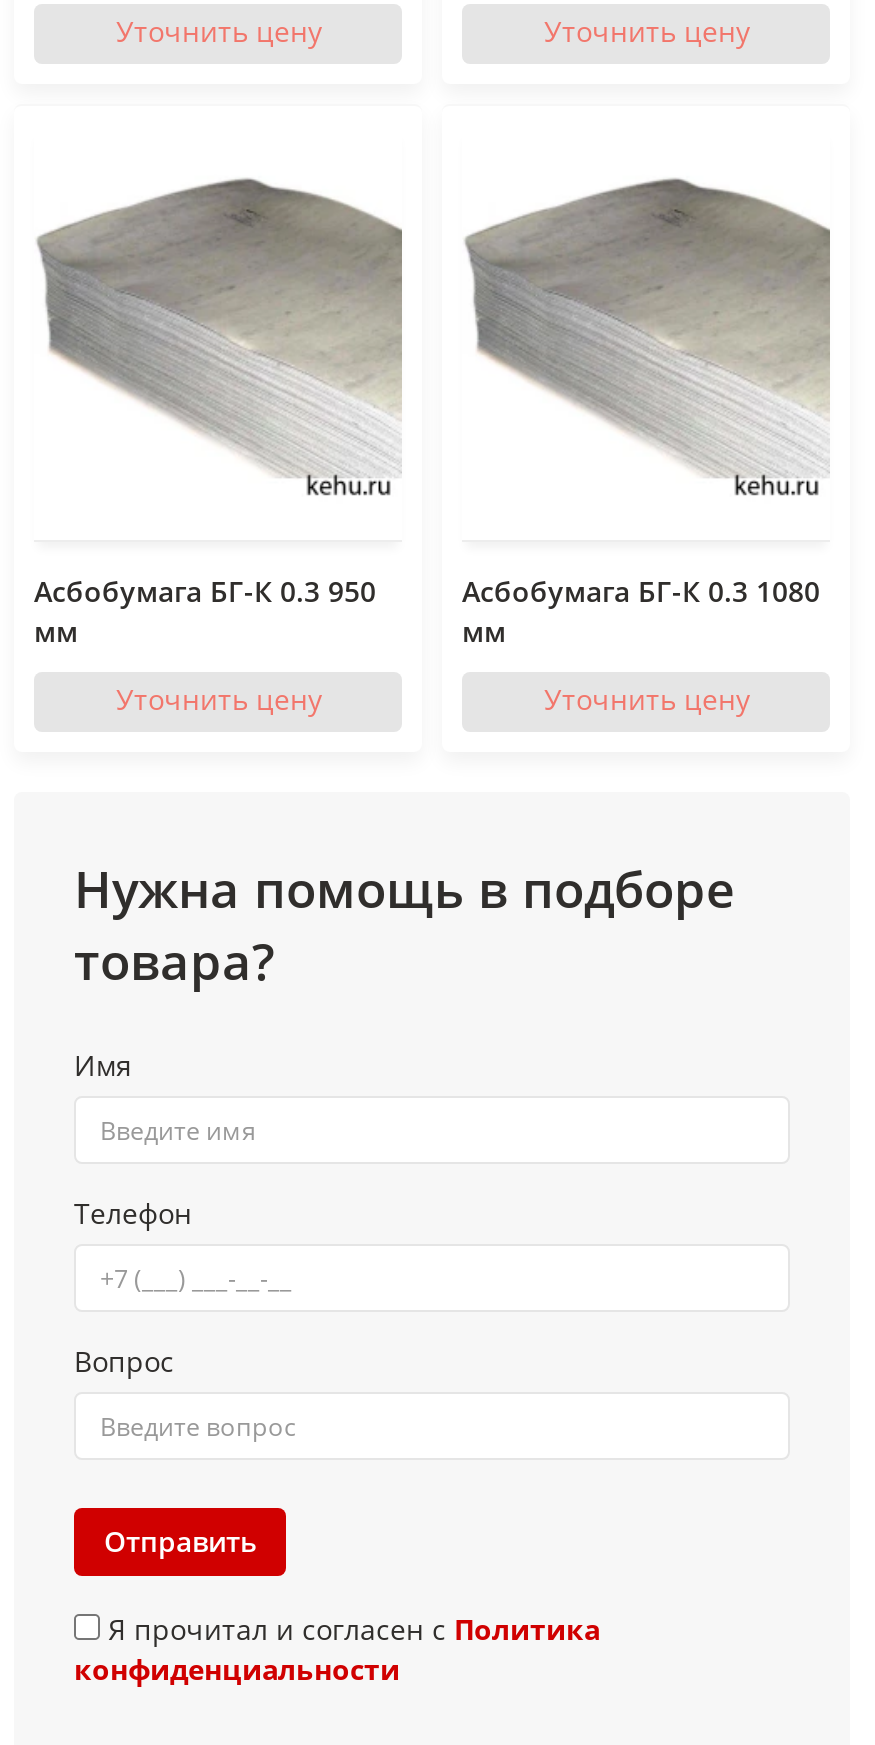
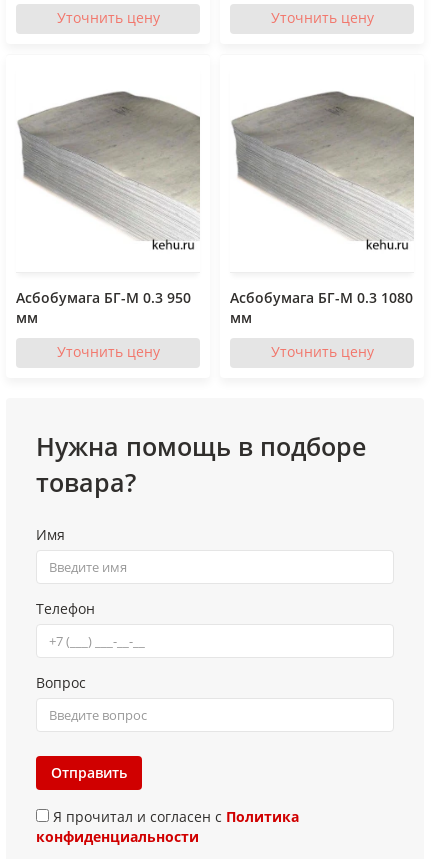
- Асбобумага БГ-К 0.3 950
+ Асбобумага БГ-М 0.3 950

- Асбобумага БГ-К 0.3 1080
+ Асбобумага БГ-М 0.3 1080
